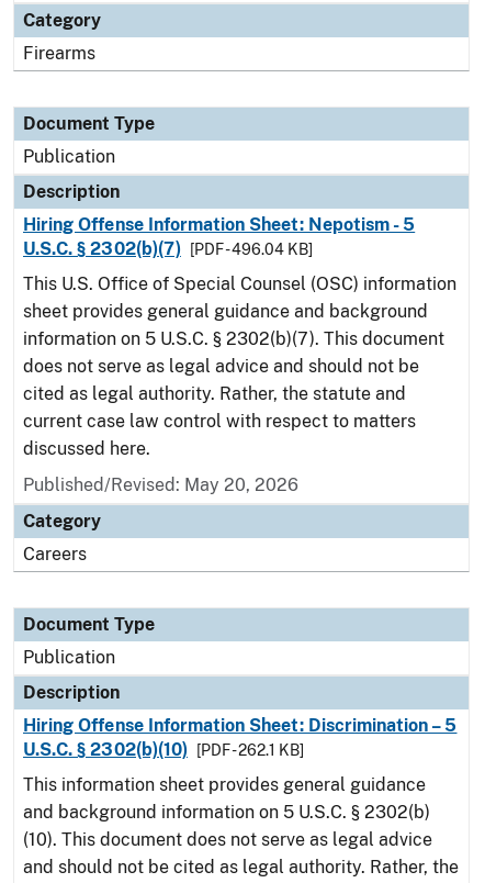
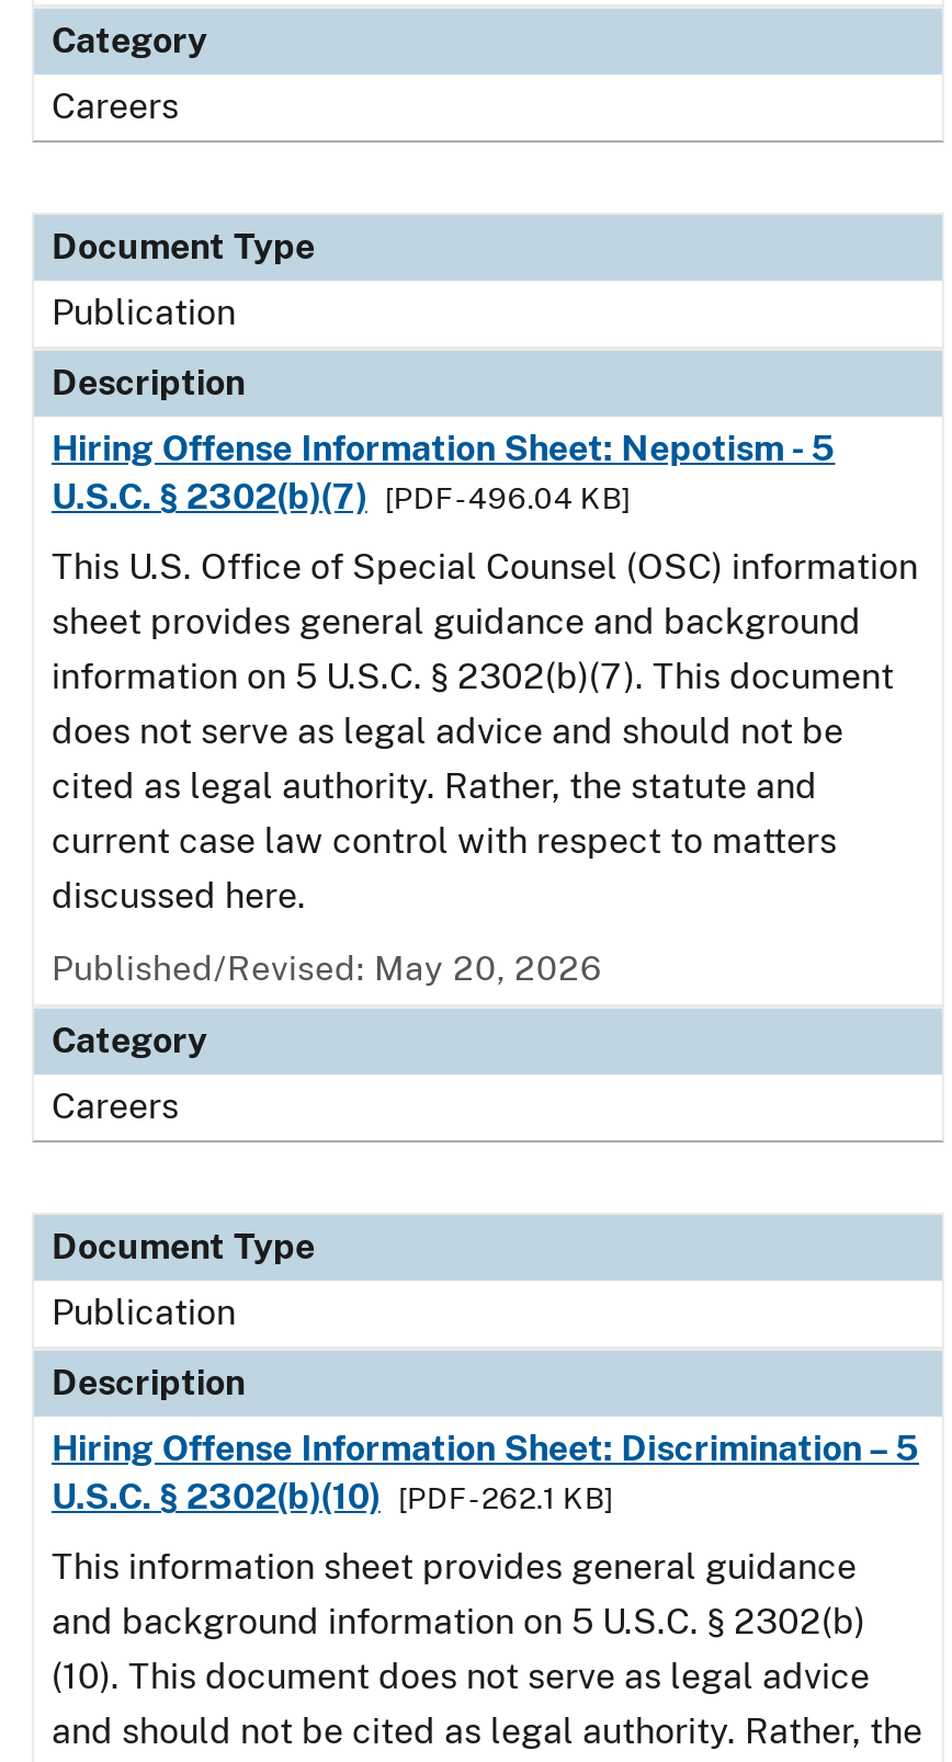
- Firearms
+ Careers
